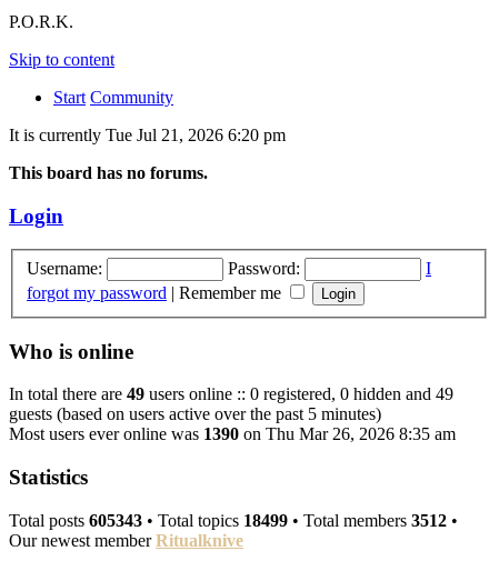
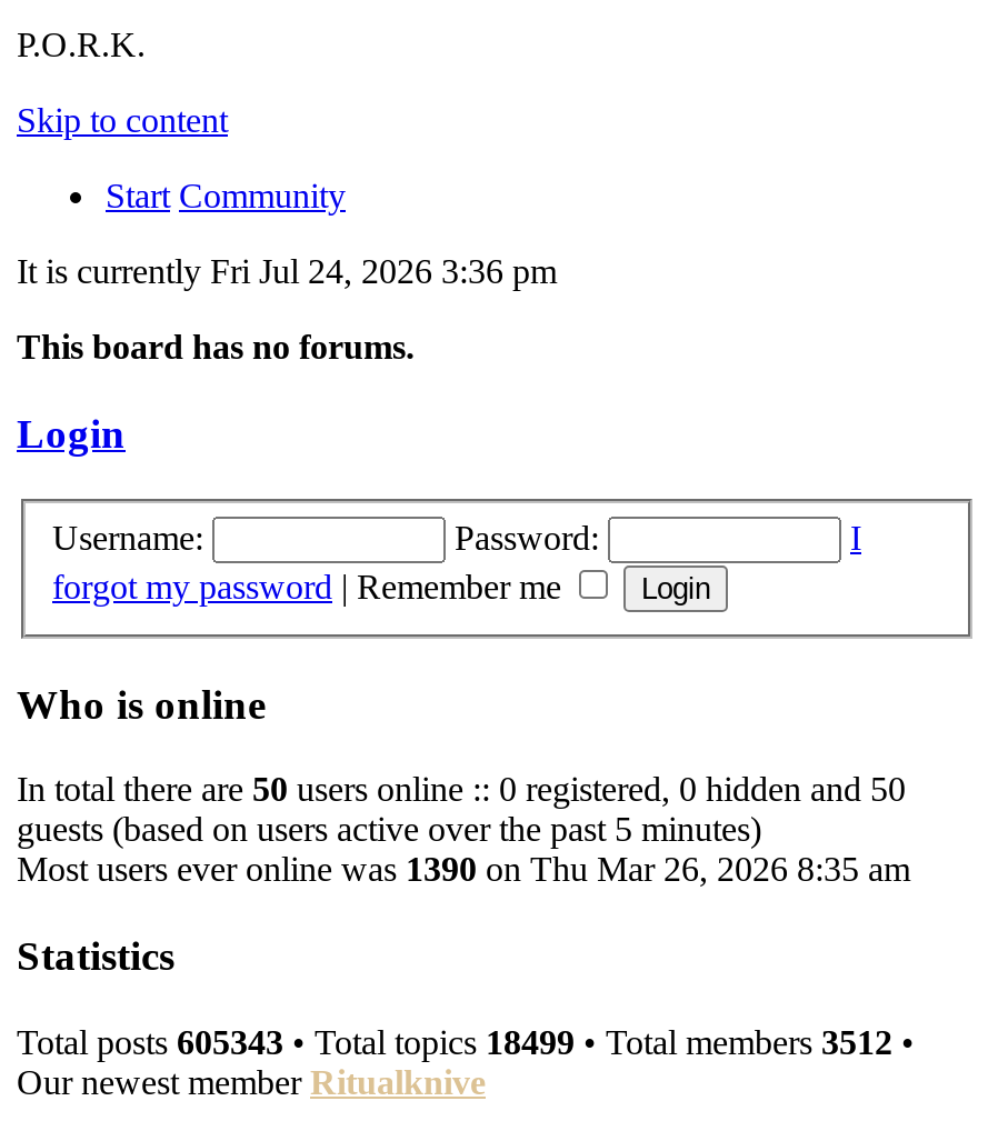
- It is currently Tue Jul 21, 2026 6:20 pm
+ It is currently Fri Jul 24, 2026 3:36 pm

- In total there are 49 users online :: 0 registered, 0 hidden and 49
+ In total there are 50 users online :: 0 registered, 0 hidden and 50
